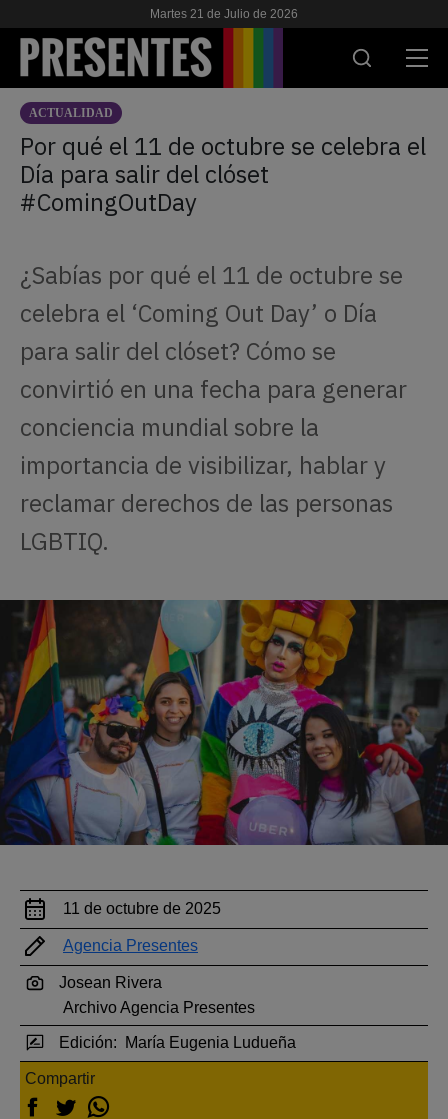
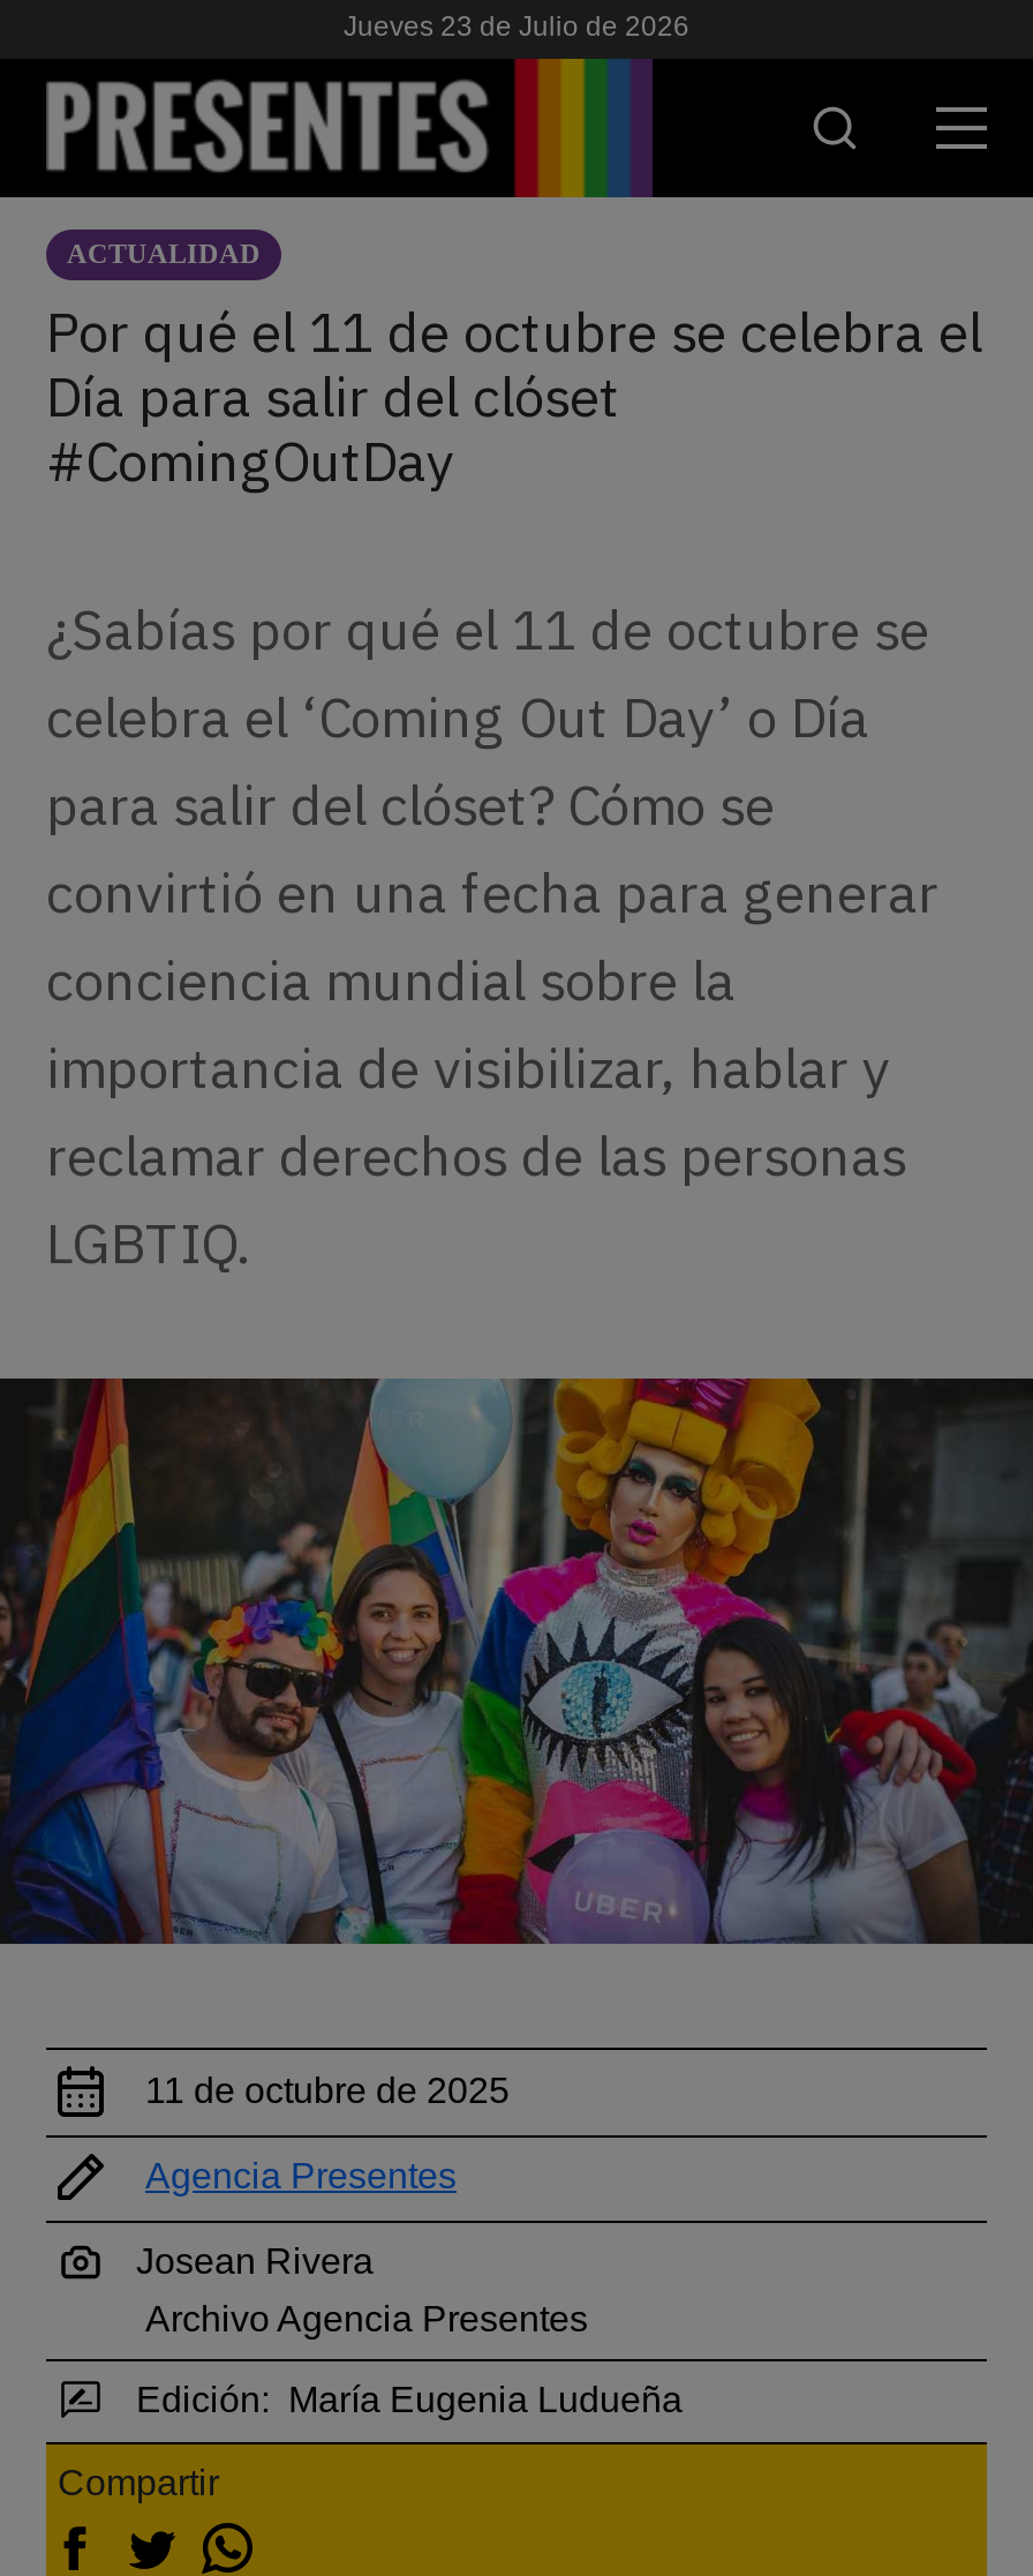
- Martes 21 de Julio de 2026
+ Jueves 23 de Julio de 2026
